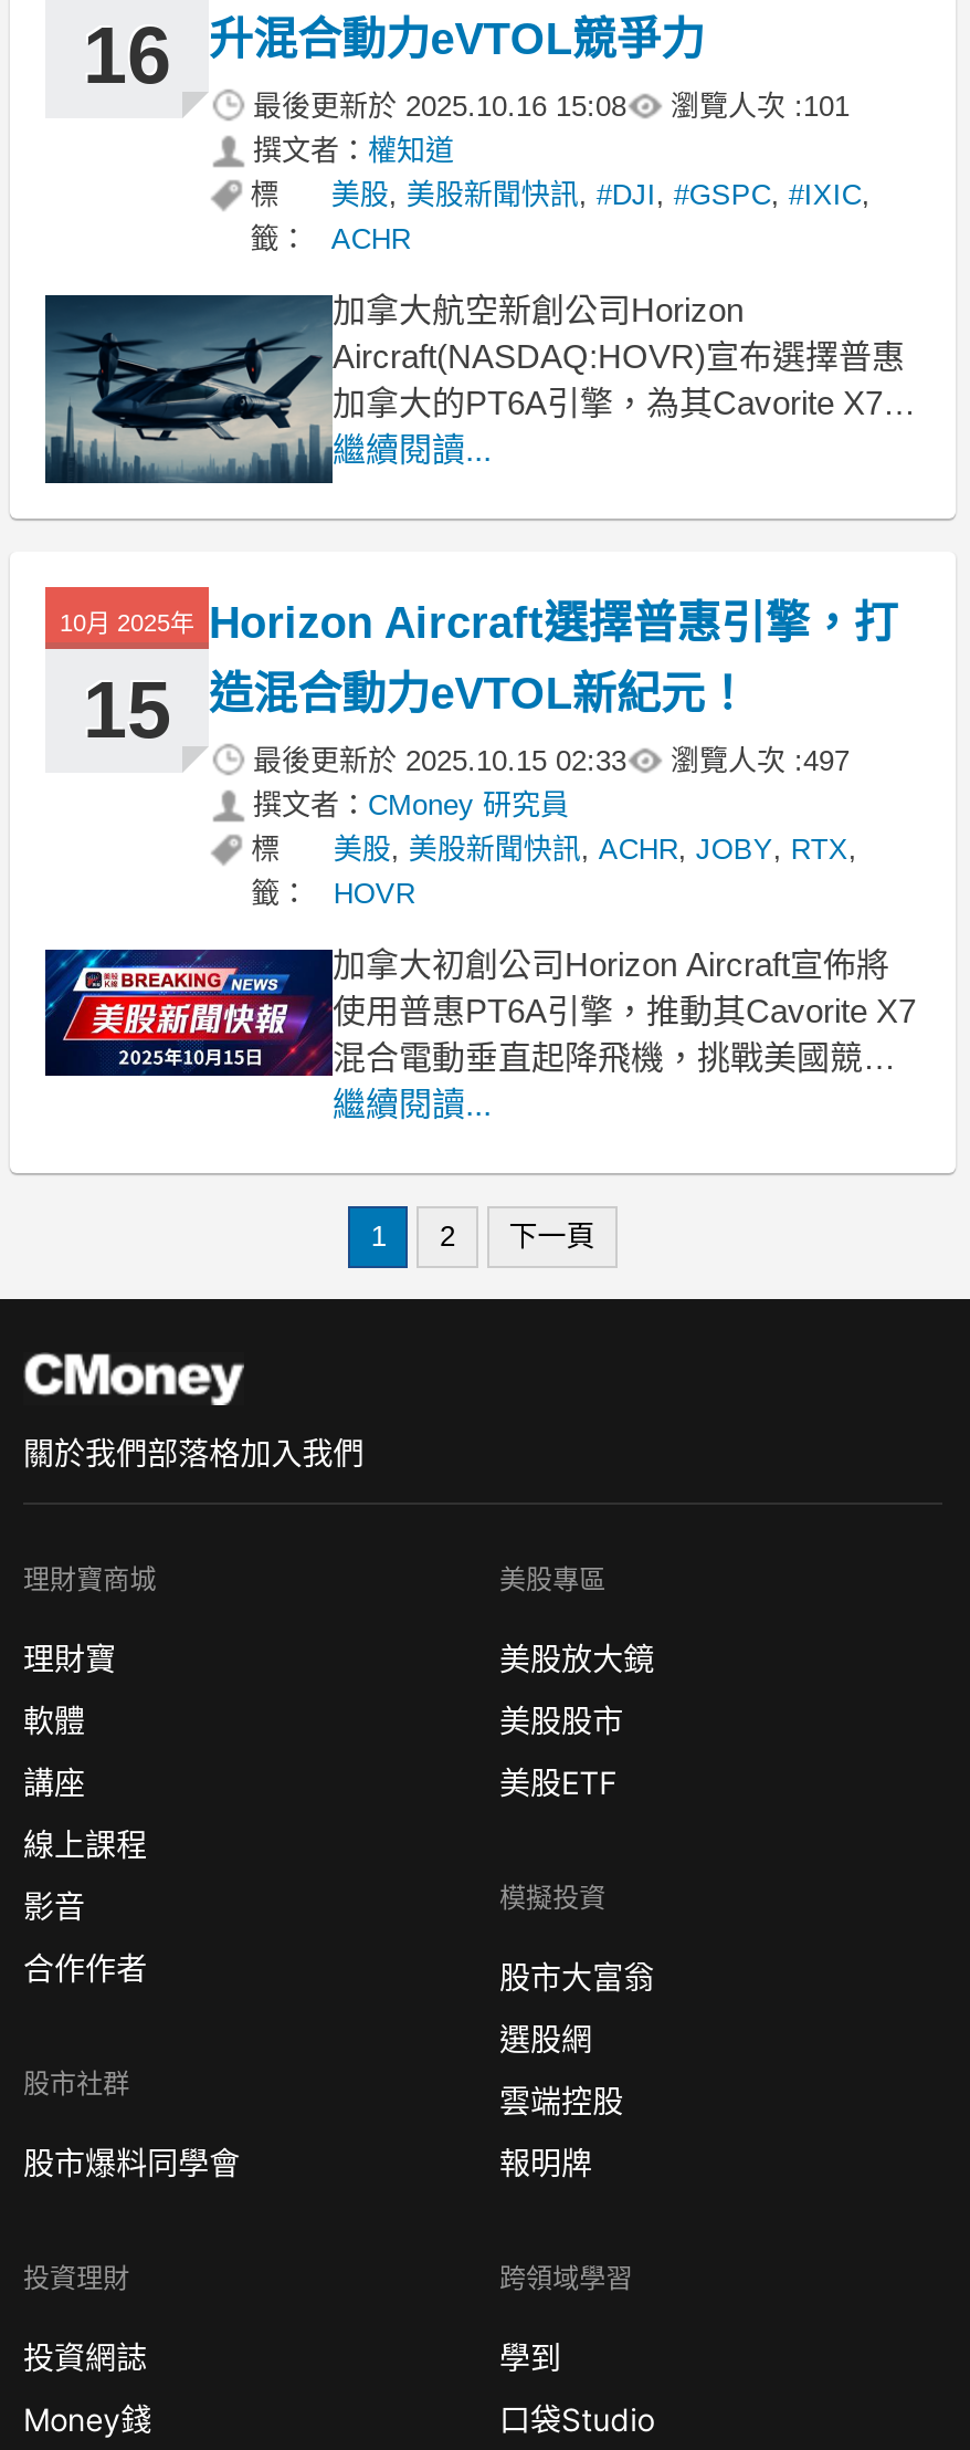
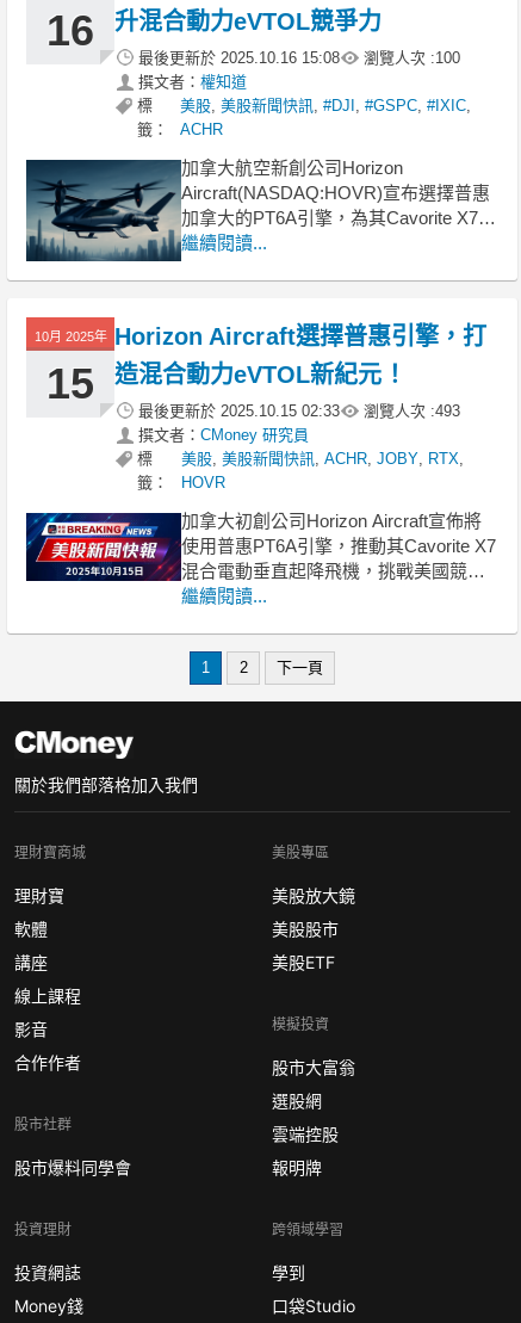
- 最後更新於2025.10.16 15:08 瀏覽人次 : 101
+ 最後更新於2025.10.16 15:08 瀏覽人次 : 100

- 最後更新於2025.10.15 02:33 瀏覽人次 : 497
+ 最後更新於2025.10.15 02:33 瀏覽人次 : 493
